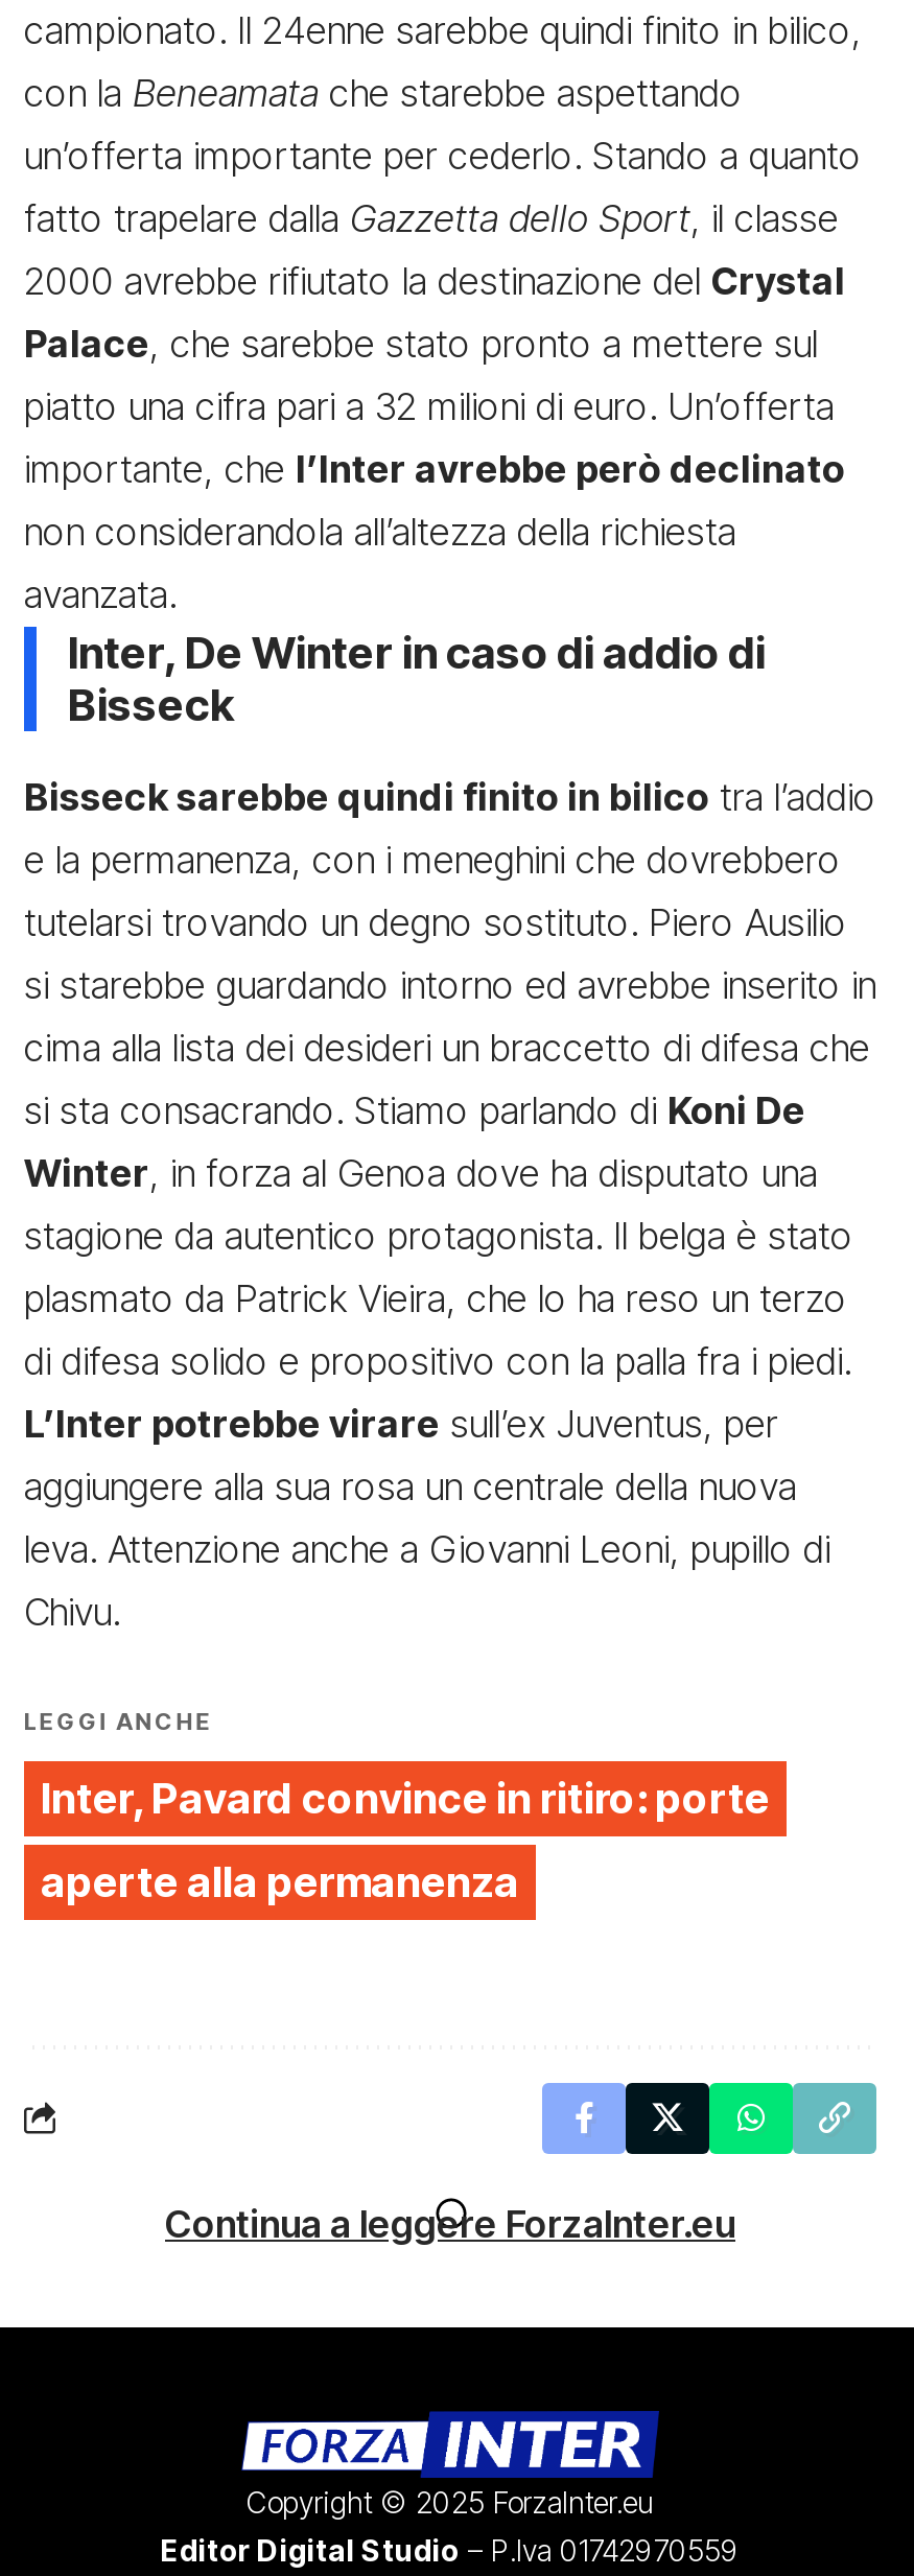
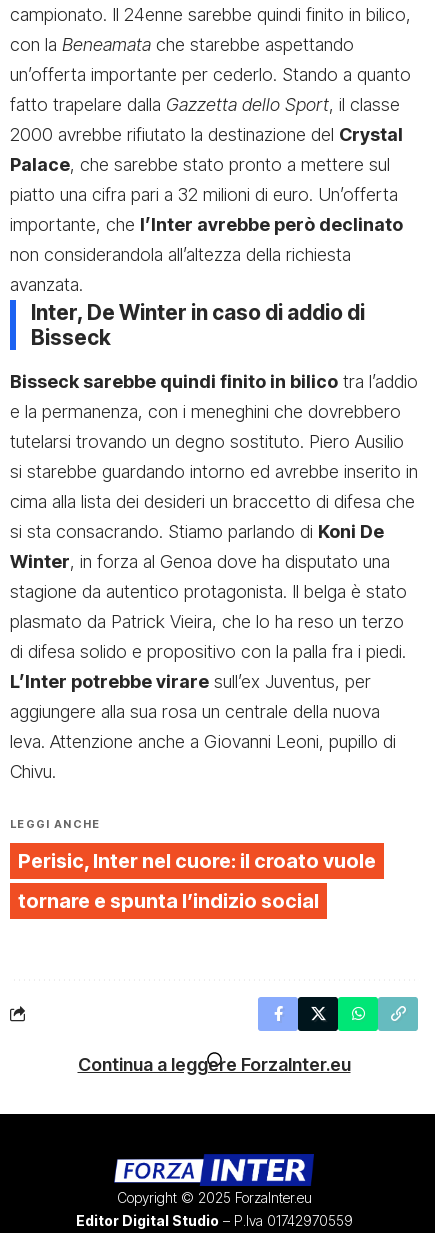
- Inter, Pavard convince in ritiro: porte
+ Perisic, Inter nel cuore: il croato vuole

- aperte alla permanenza
+ tornare e spunta l’indizio social
